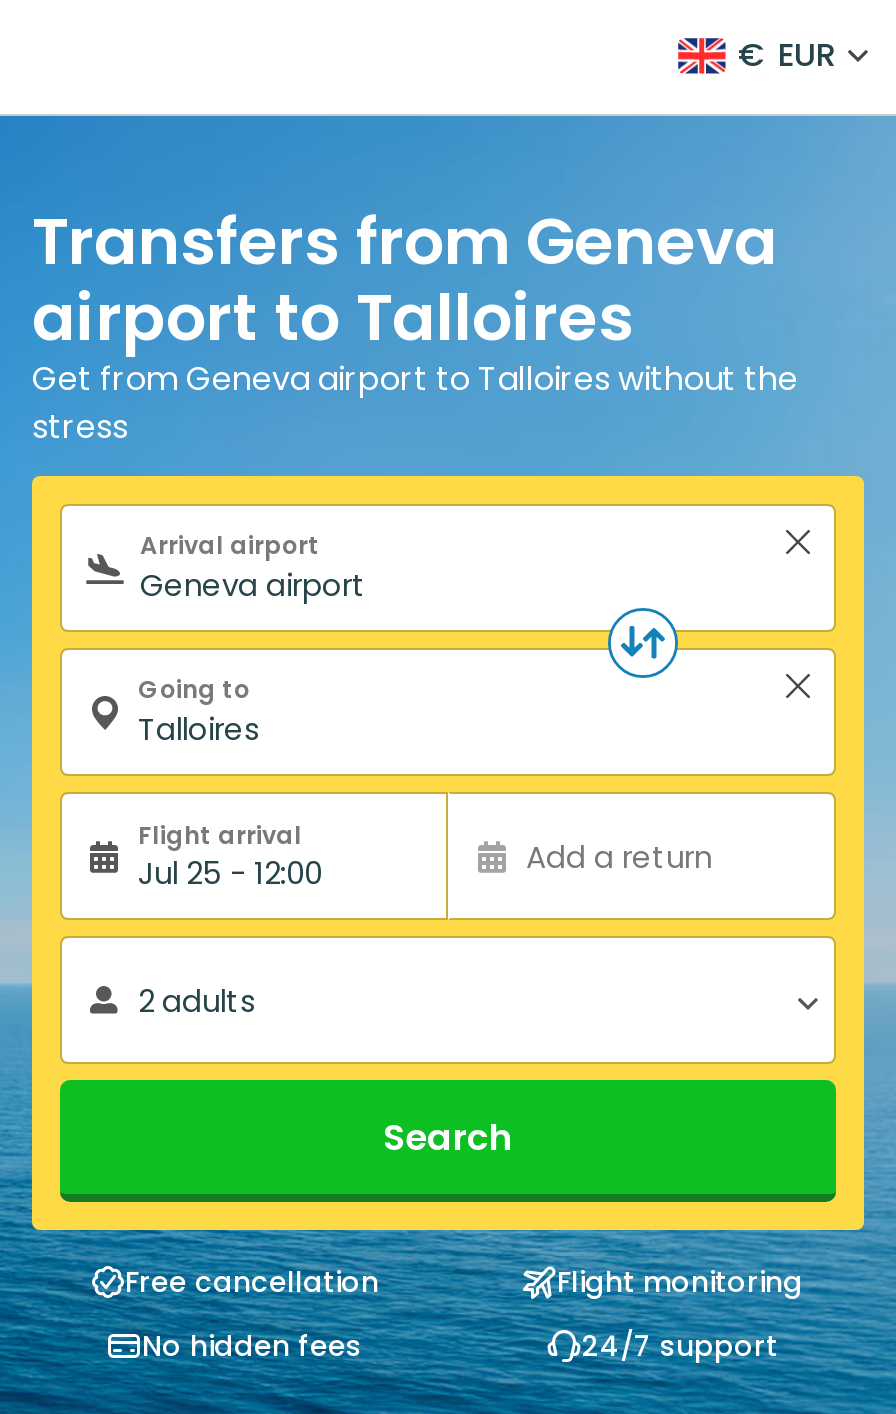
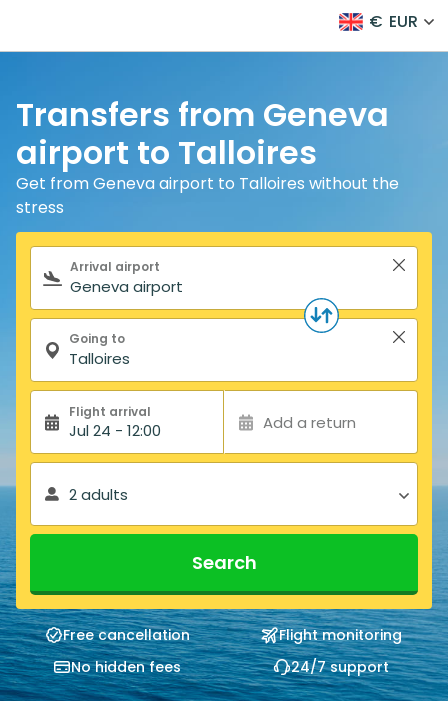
- Jul 25 - 12:00
+ Jul 24 - 12:00
